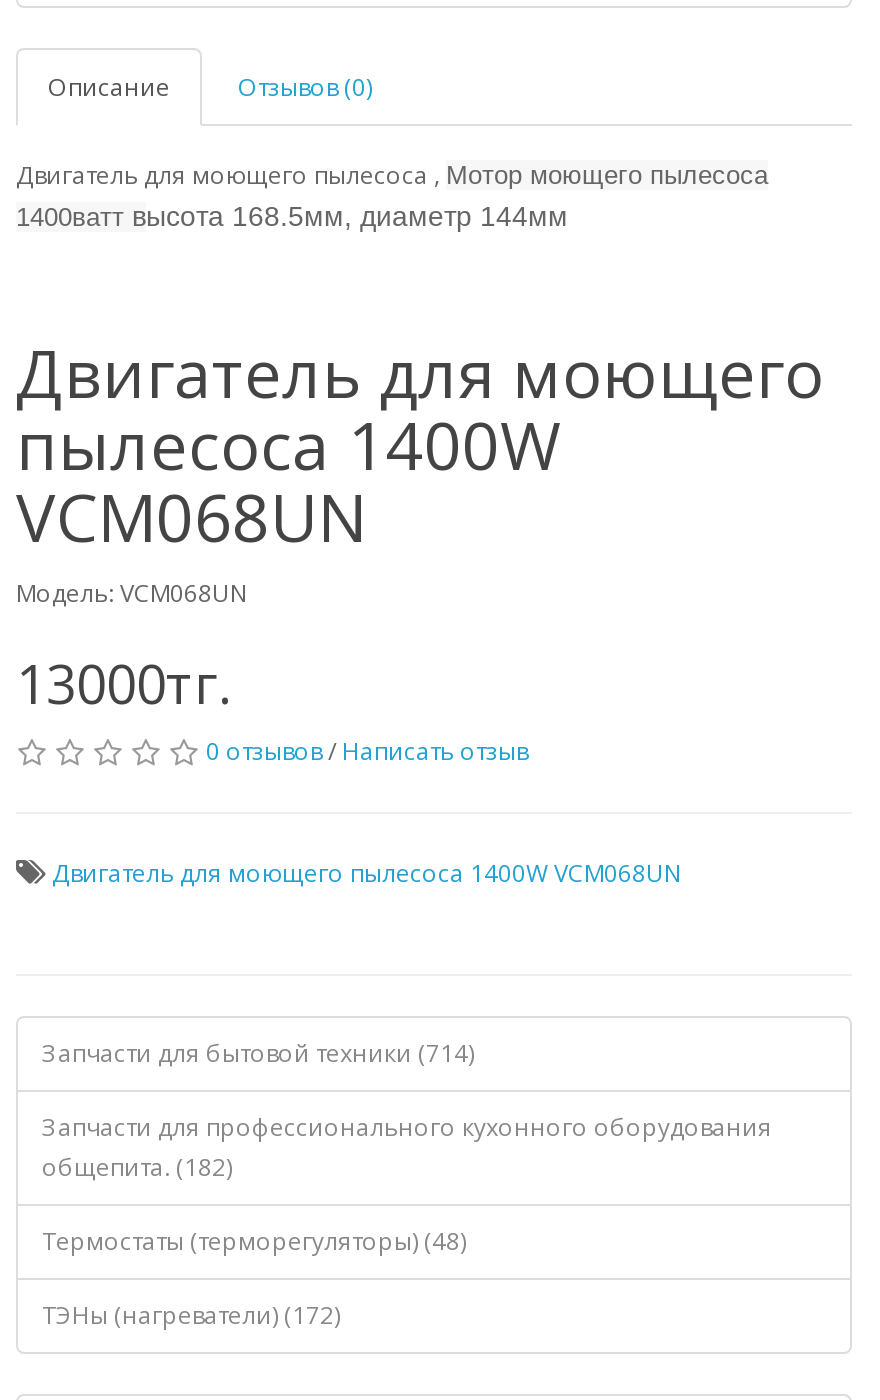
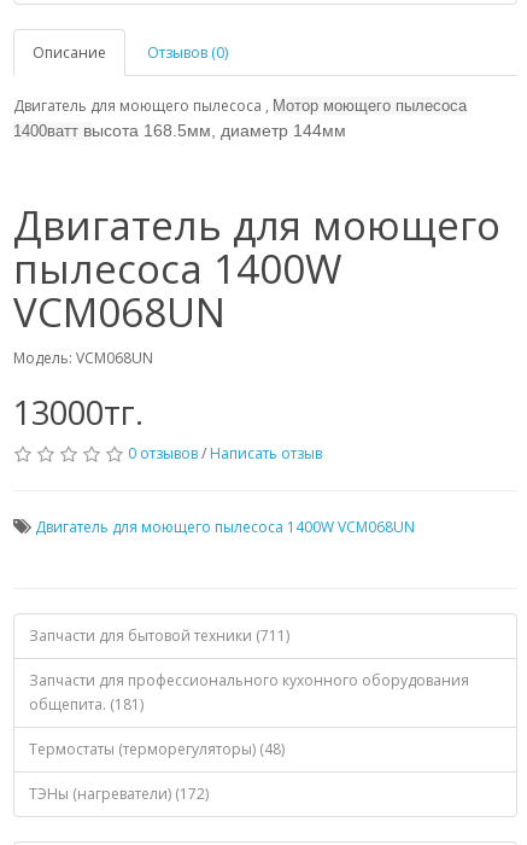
- Запчасти для бытовой техники (714)
+ Запчасти для бытовой техники (711)

- общепита. (182)
+ общепита. (181)
